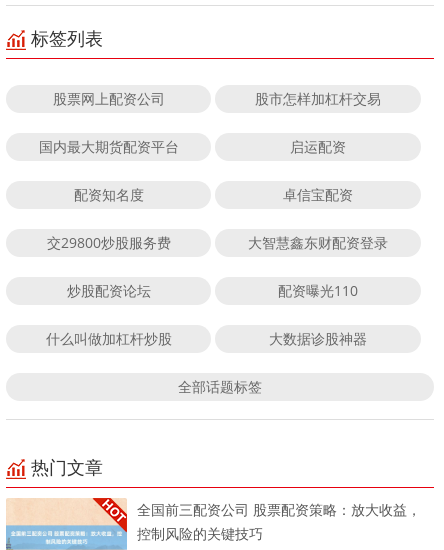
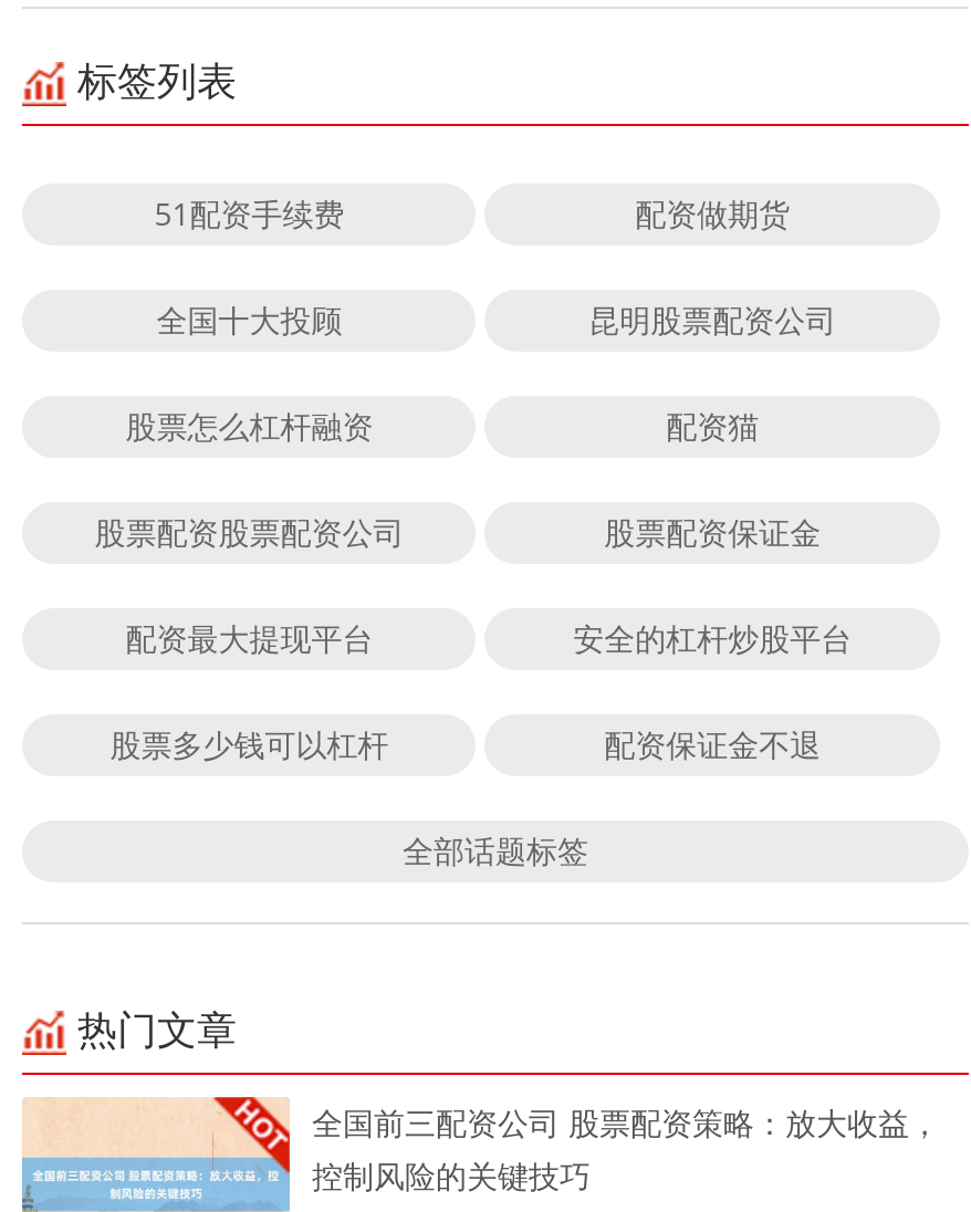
- 股票网上配资公司
- 股市怎样加杠杆交易
+ 51配资手续费
+ 配资做期货

- 国内最大期货配资平台
- 启运配资
+ 全国十大投顾
+ 昆明股票配资公司

- 配资知名度
- 卓信宝配资
+ 股票怎么杠杆融资
+ 配资猫

- 交29800炒股服务费
- 大智慧鑫东财配资登录
+ 股票配资股票配资公司
+ 股票配资保证金

- 炒股配资论坛
- 配资曝光110
+ 配资最大提现平台
+ 安全的杠杆炒股平台

- 什么叫做加杠杆炒股
- 大数据诊股神器
+ 股票多少钱可以杠杆
+ 配资保证金不退
